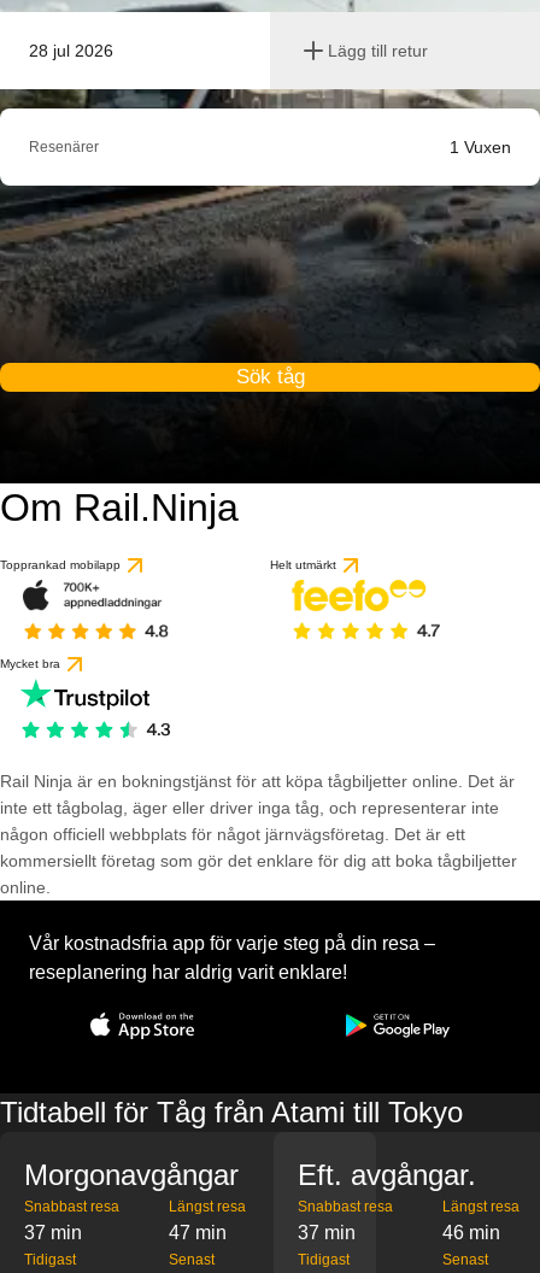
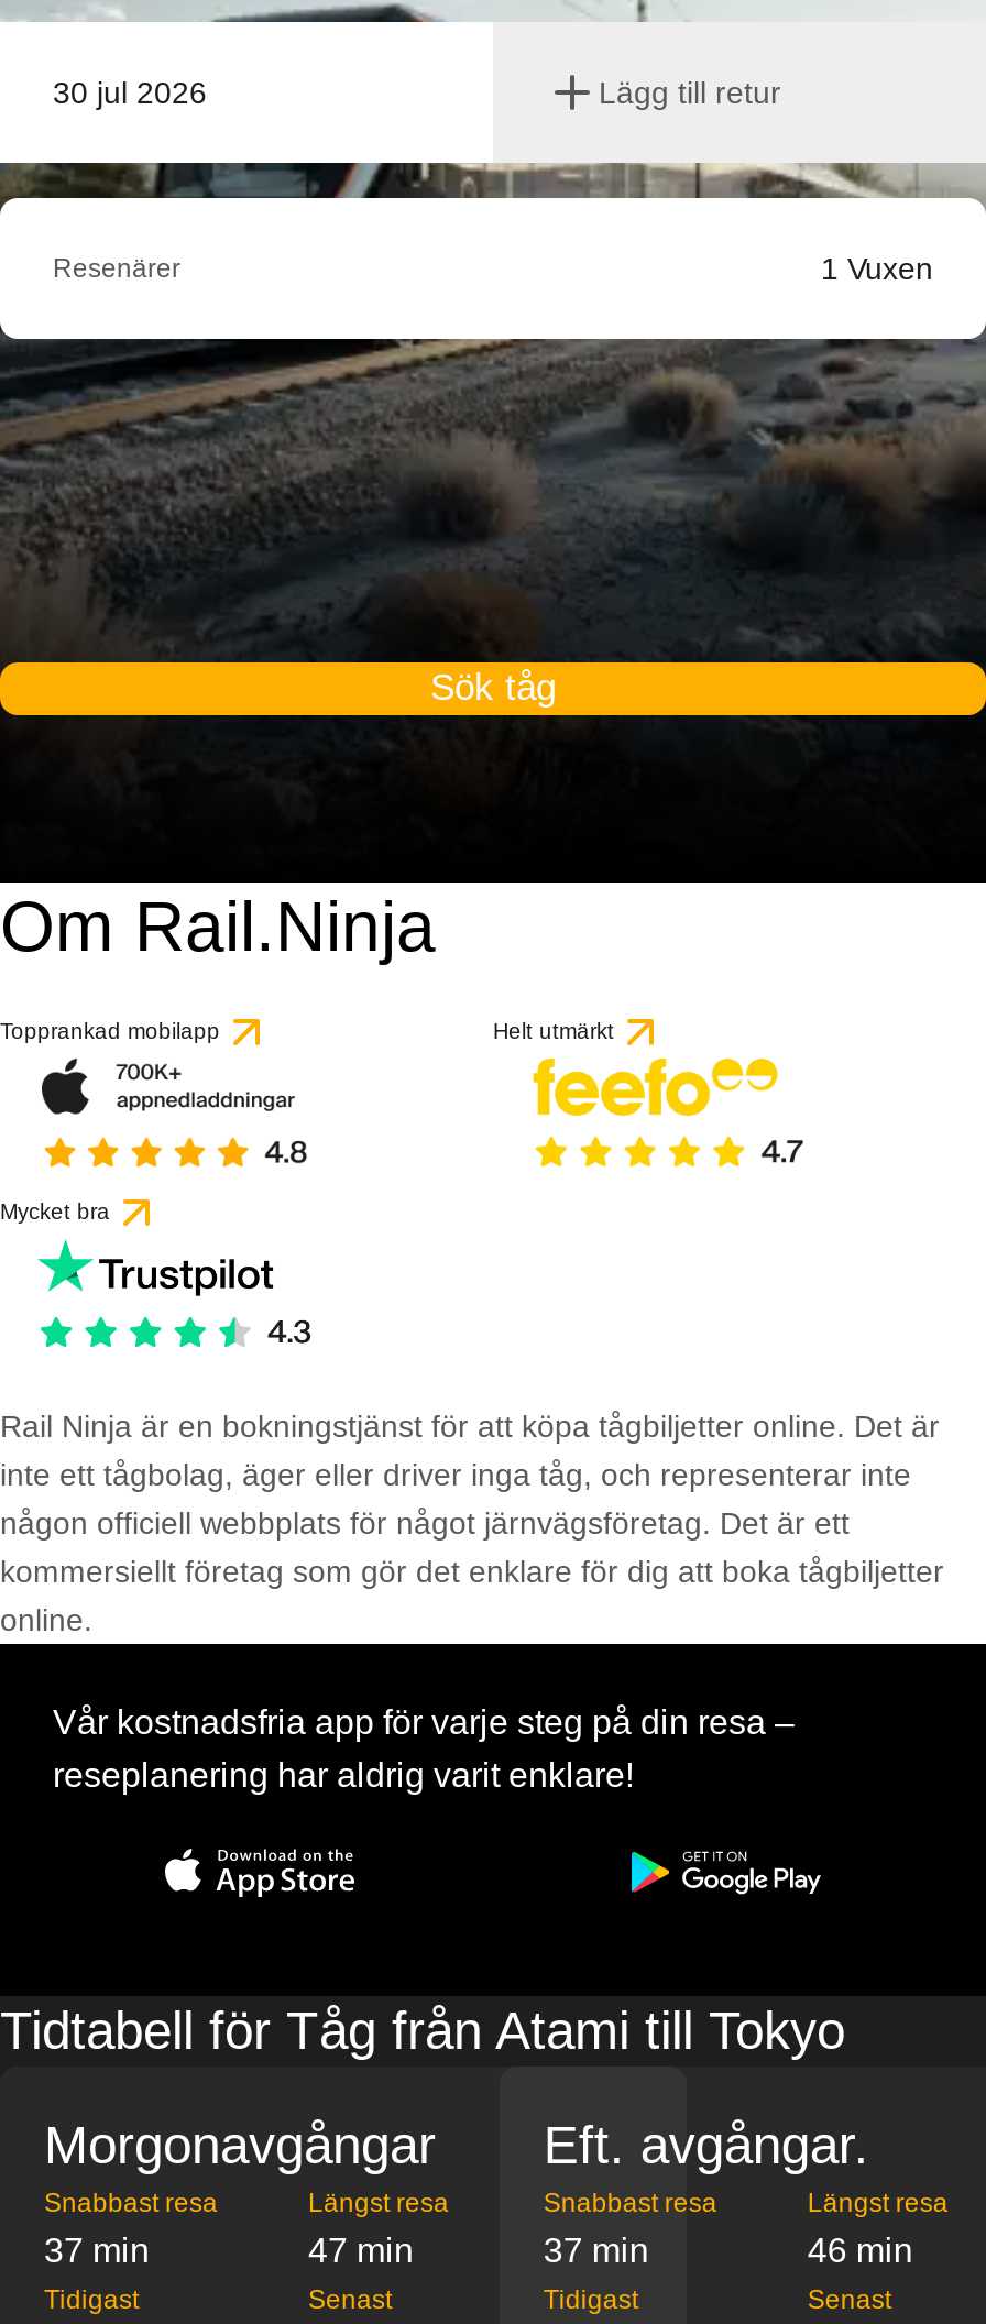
- 28 jul 2026
+ 30 jul 2026
